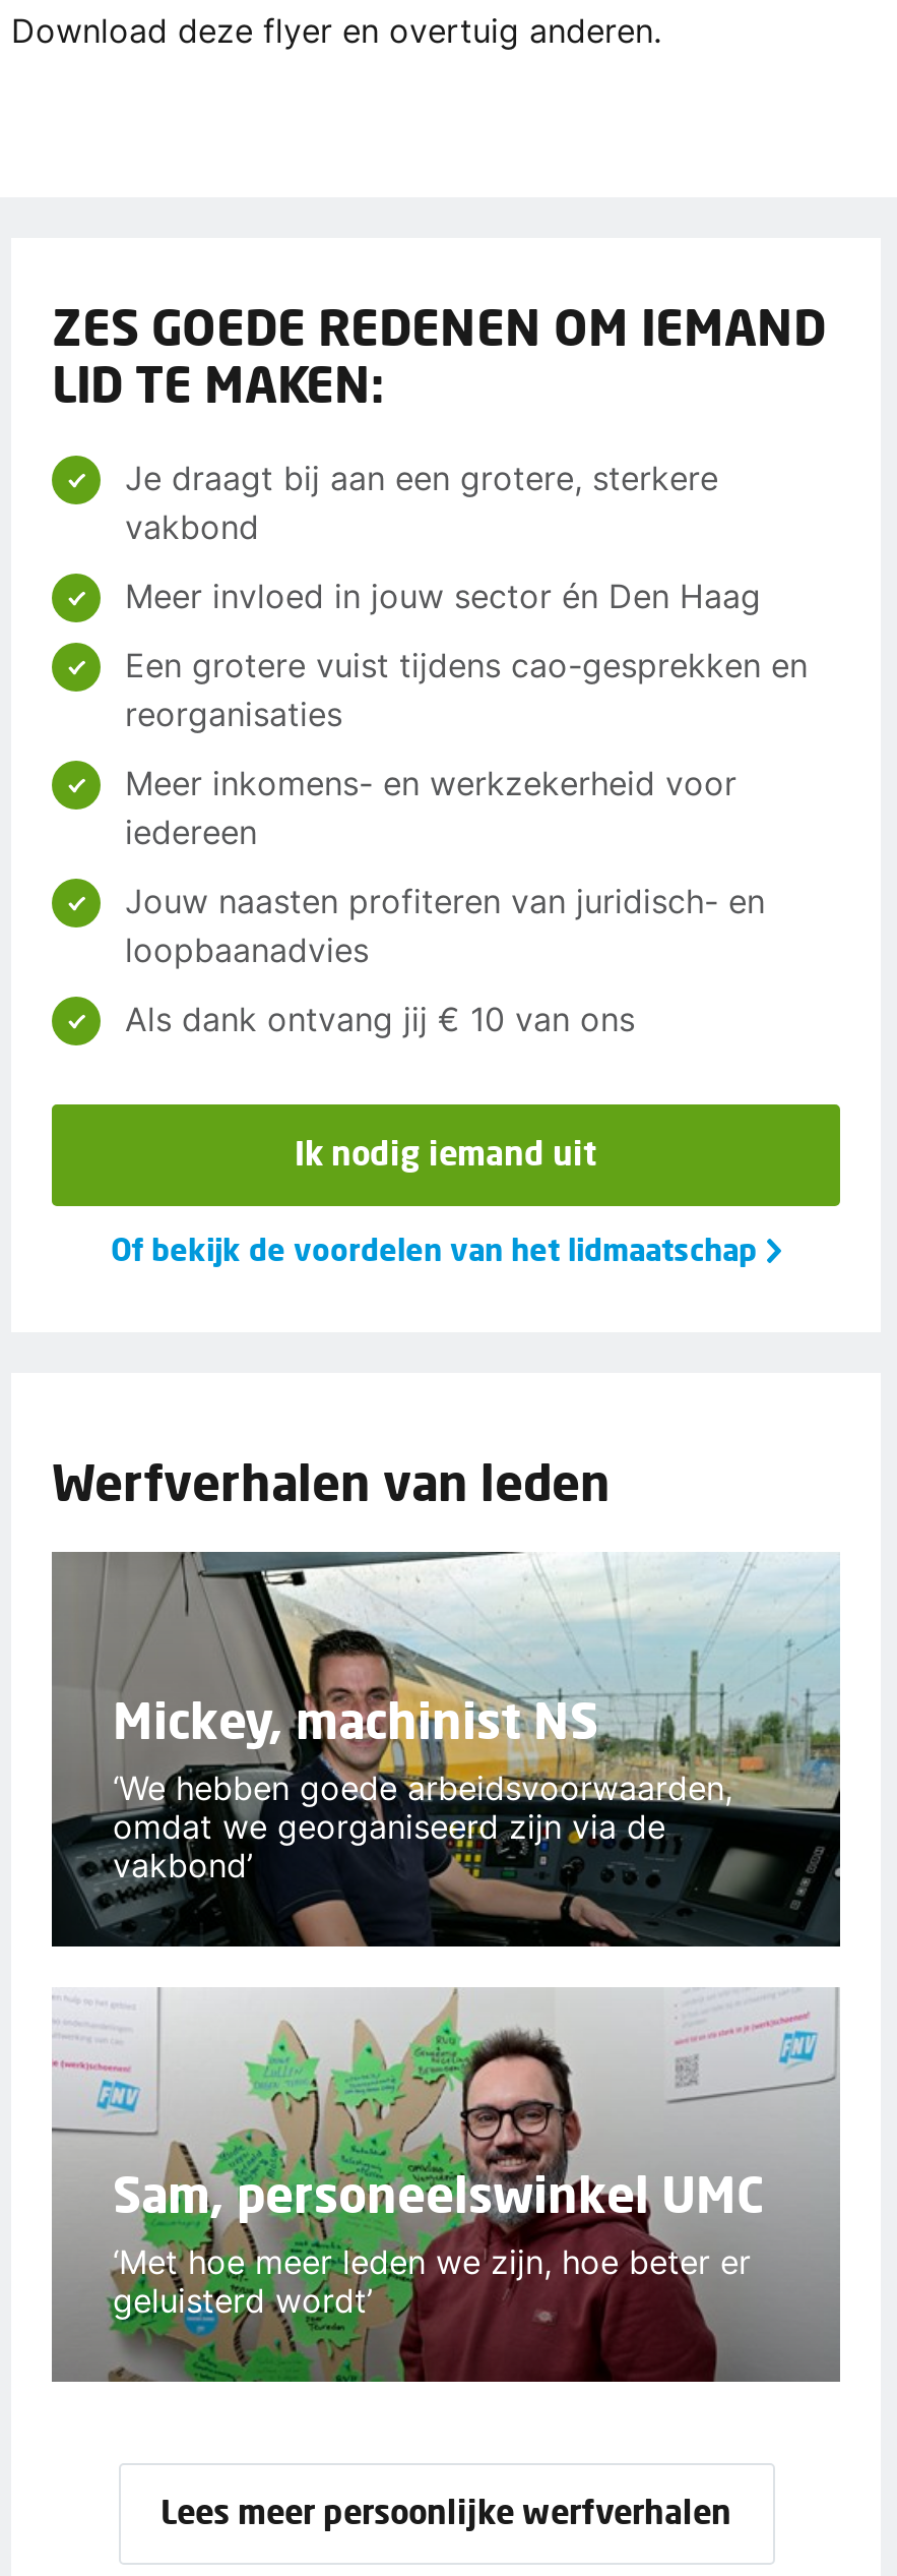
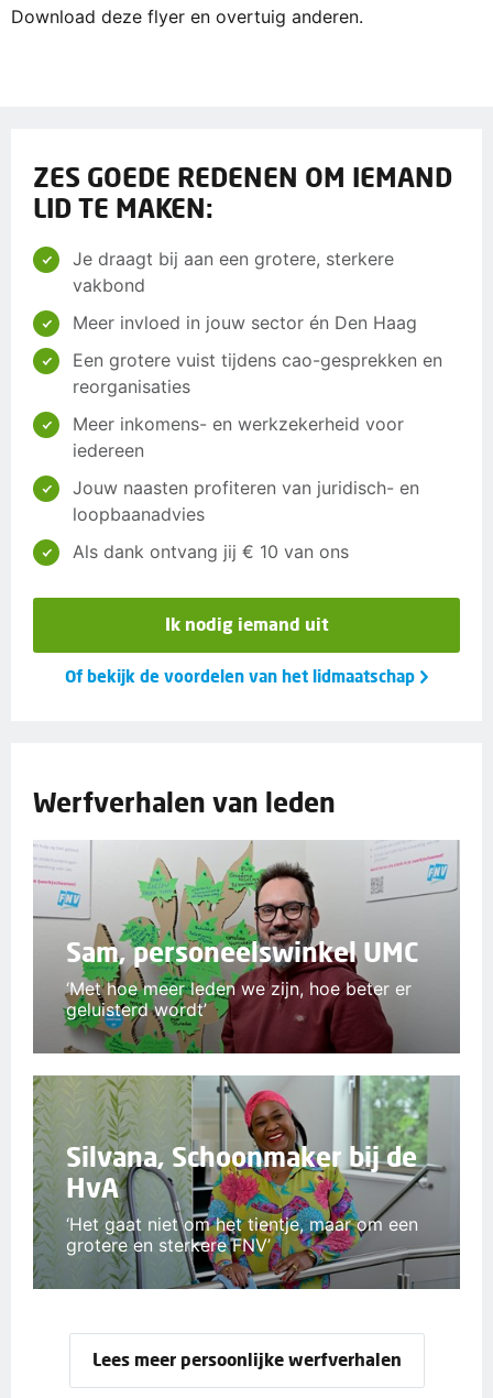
- [image]
- Mickey, machinist NS
- ‘We hebben goede arbeidsvoorwaarden,
- omdat we georganiseerd zijn via de
- vakbond’

moved up: [image] | Sam, personeelswinkel UMC | ‘Met hoe meer leden we zijn, hoe beter er | geluisterd wordt’

moved up: [image]

+ [image]
+ Silvana, Schoonmaker bij de
+ HvA
+ ‘Het gaat niet om het tientje, maar om een
+ grotere en sterkere FNV’
